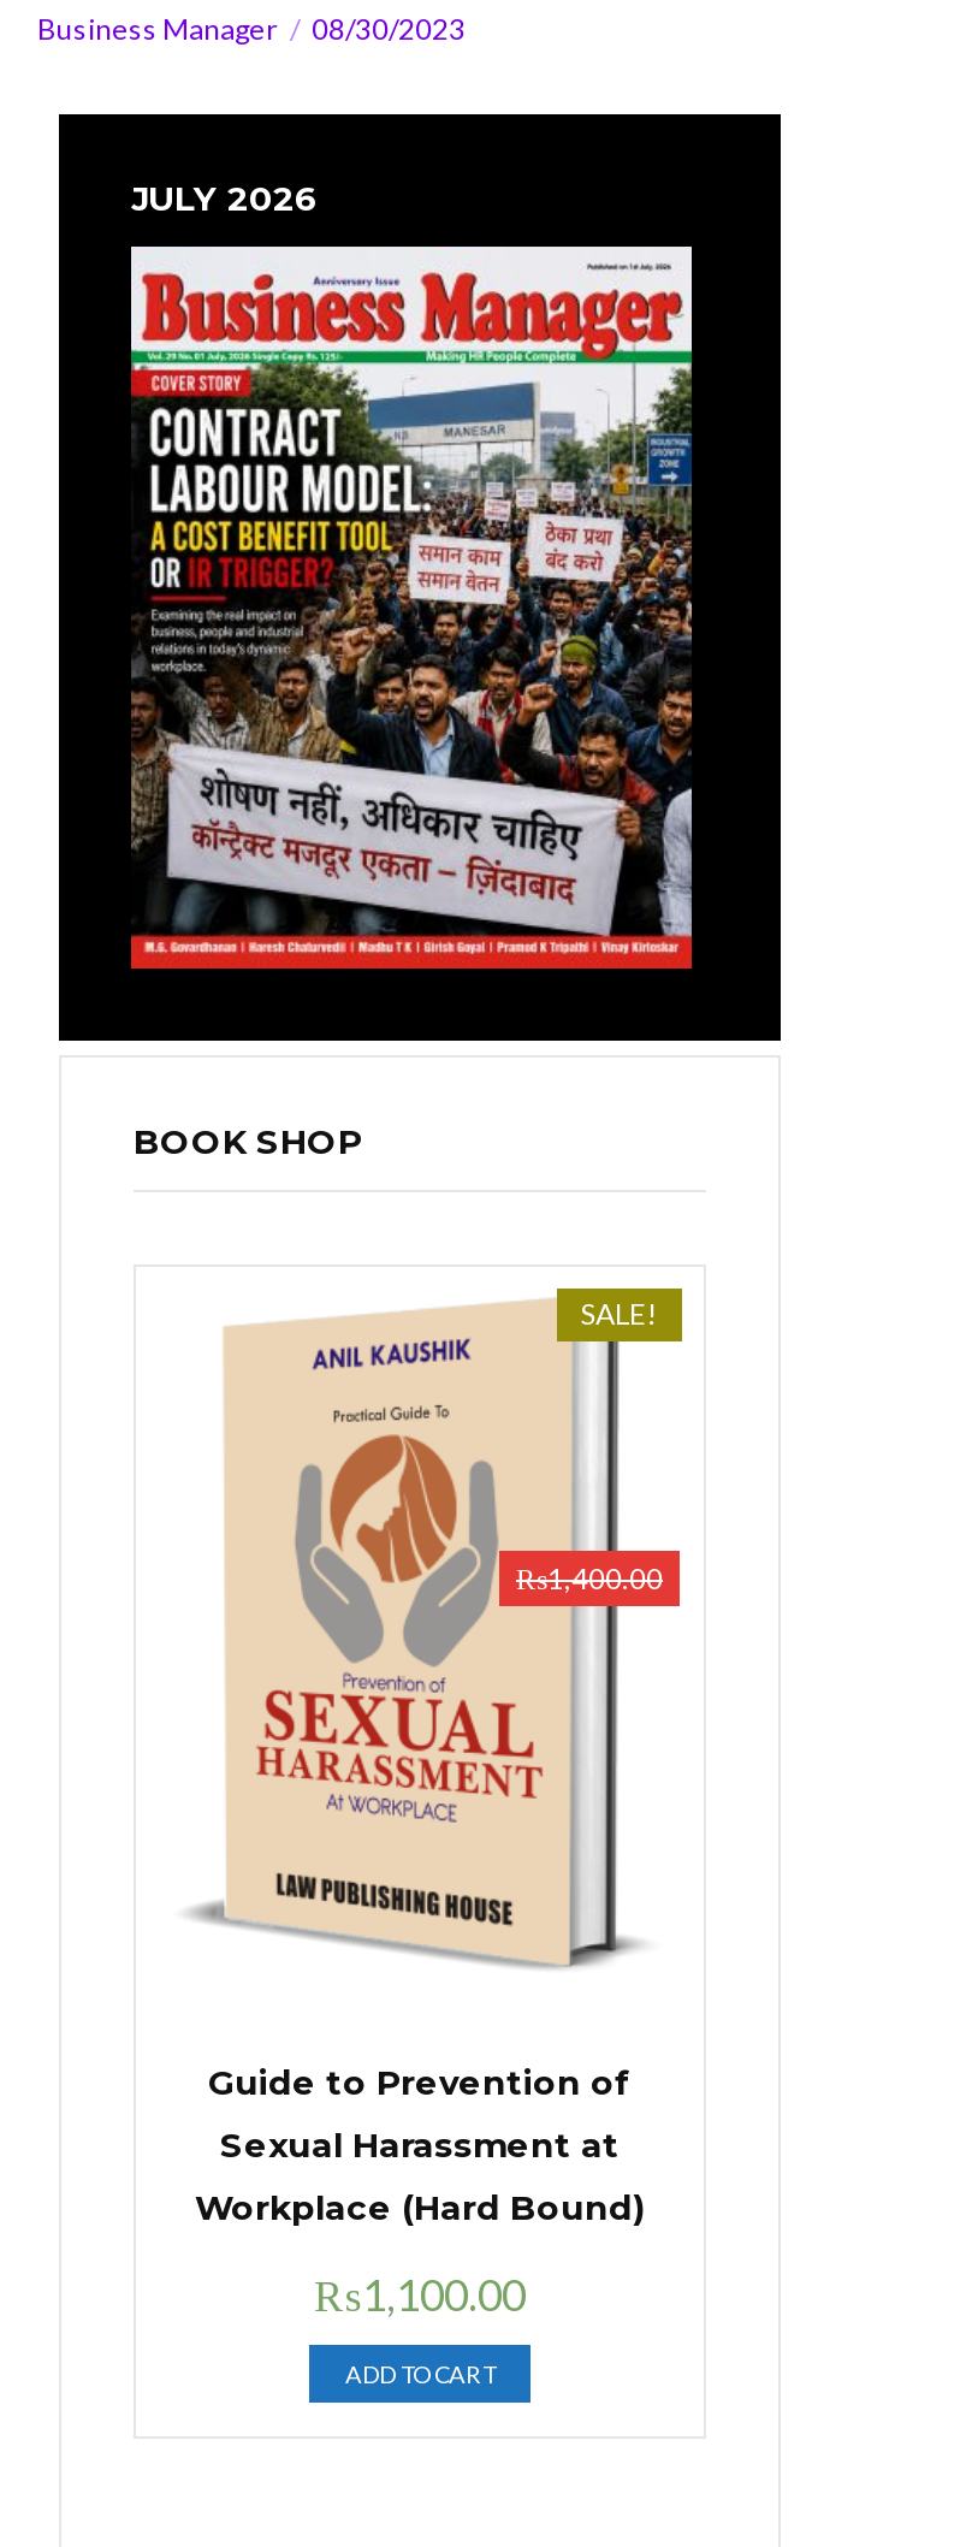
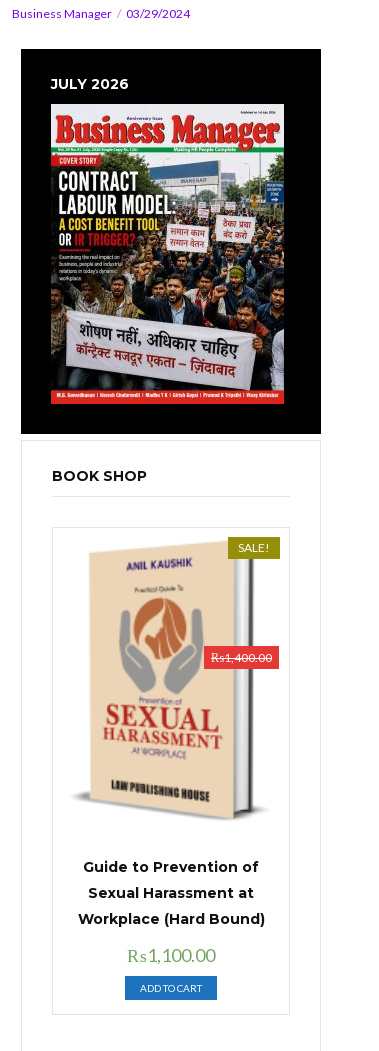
- Business Manager 08/30/2023
+ Business Manager 03/29/2024
